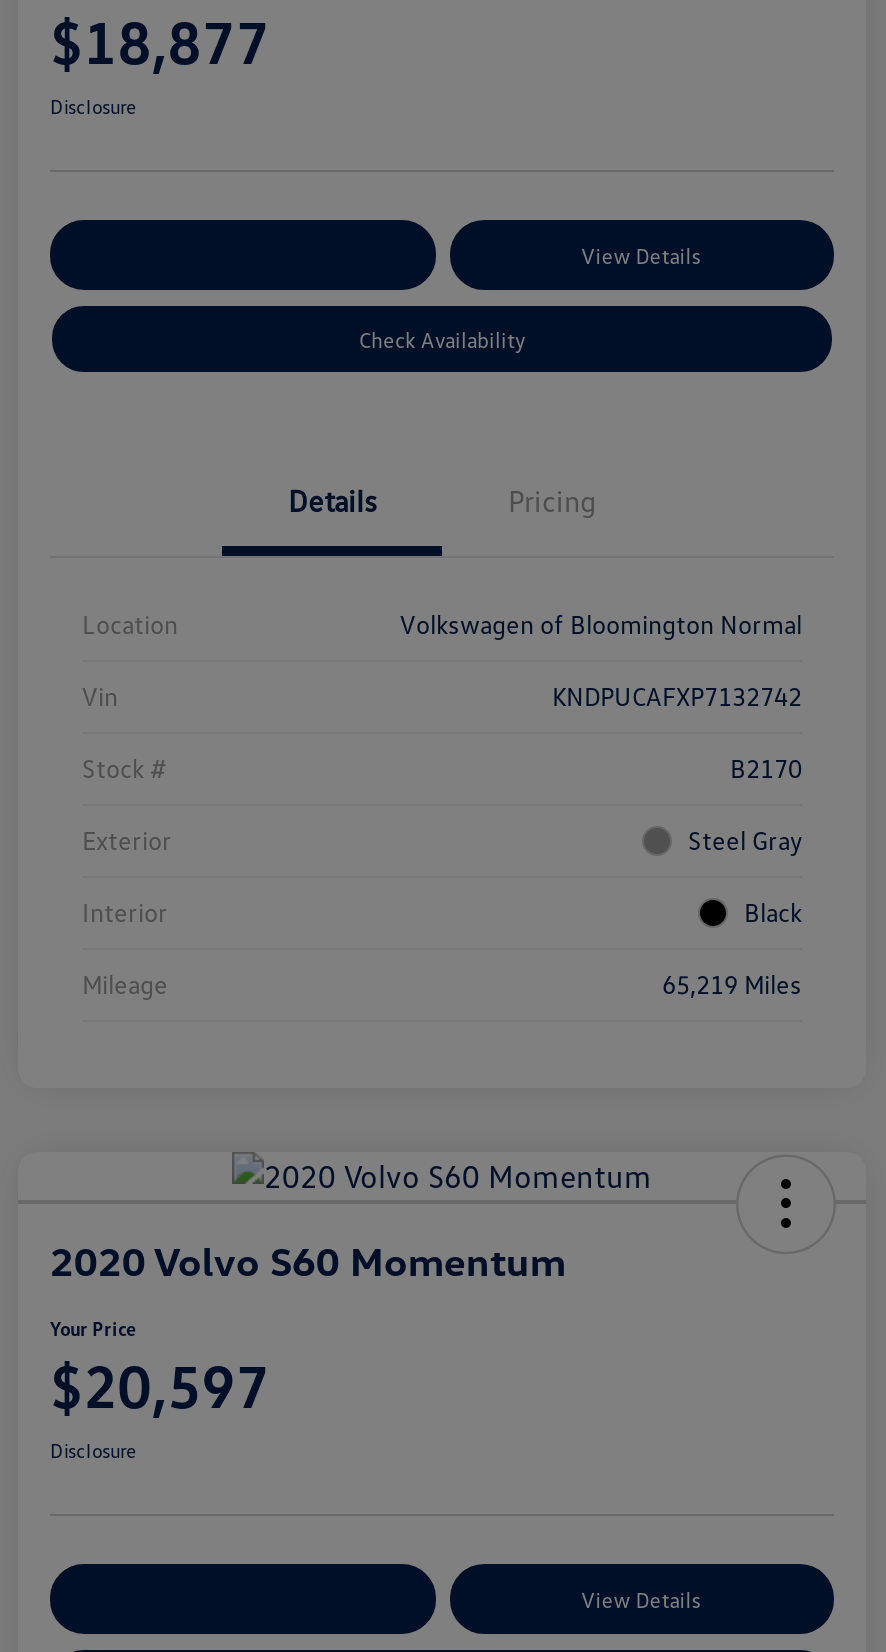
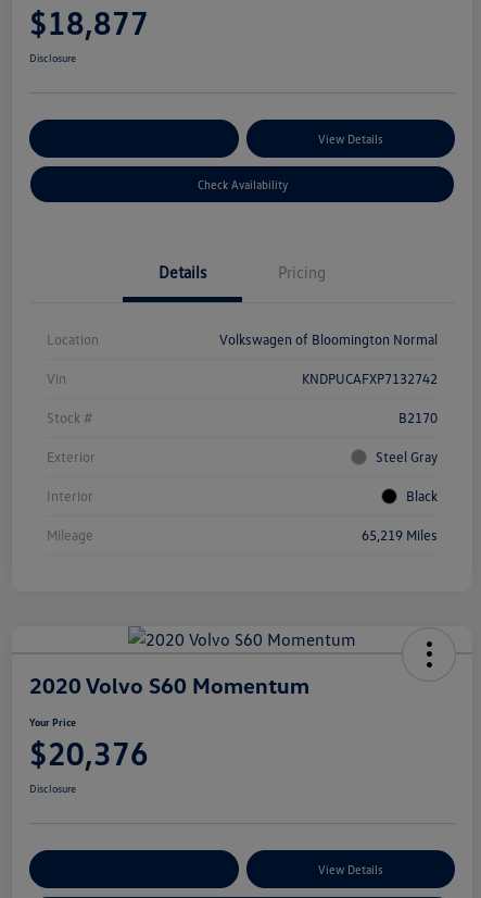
- $20,597
+ $20,376
